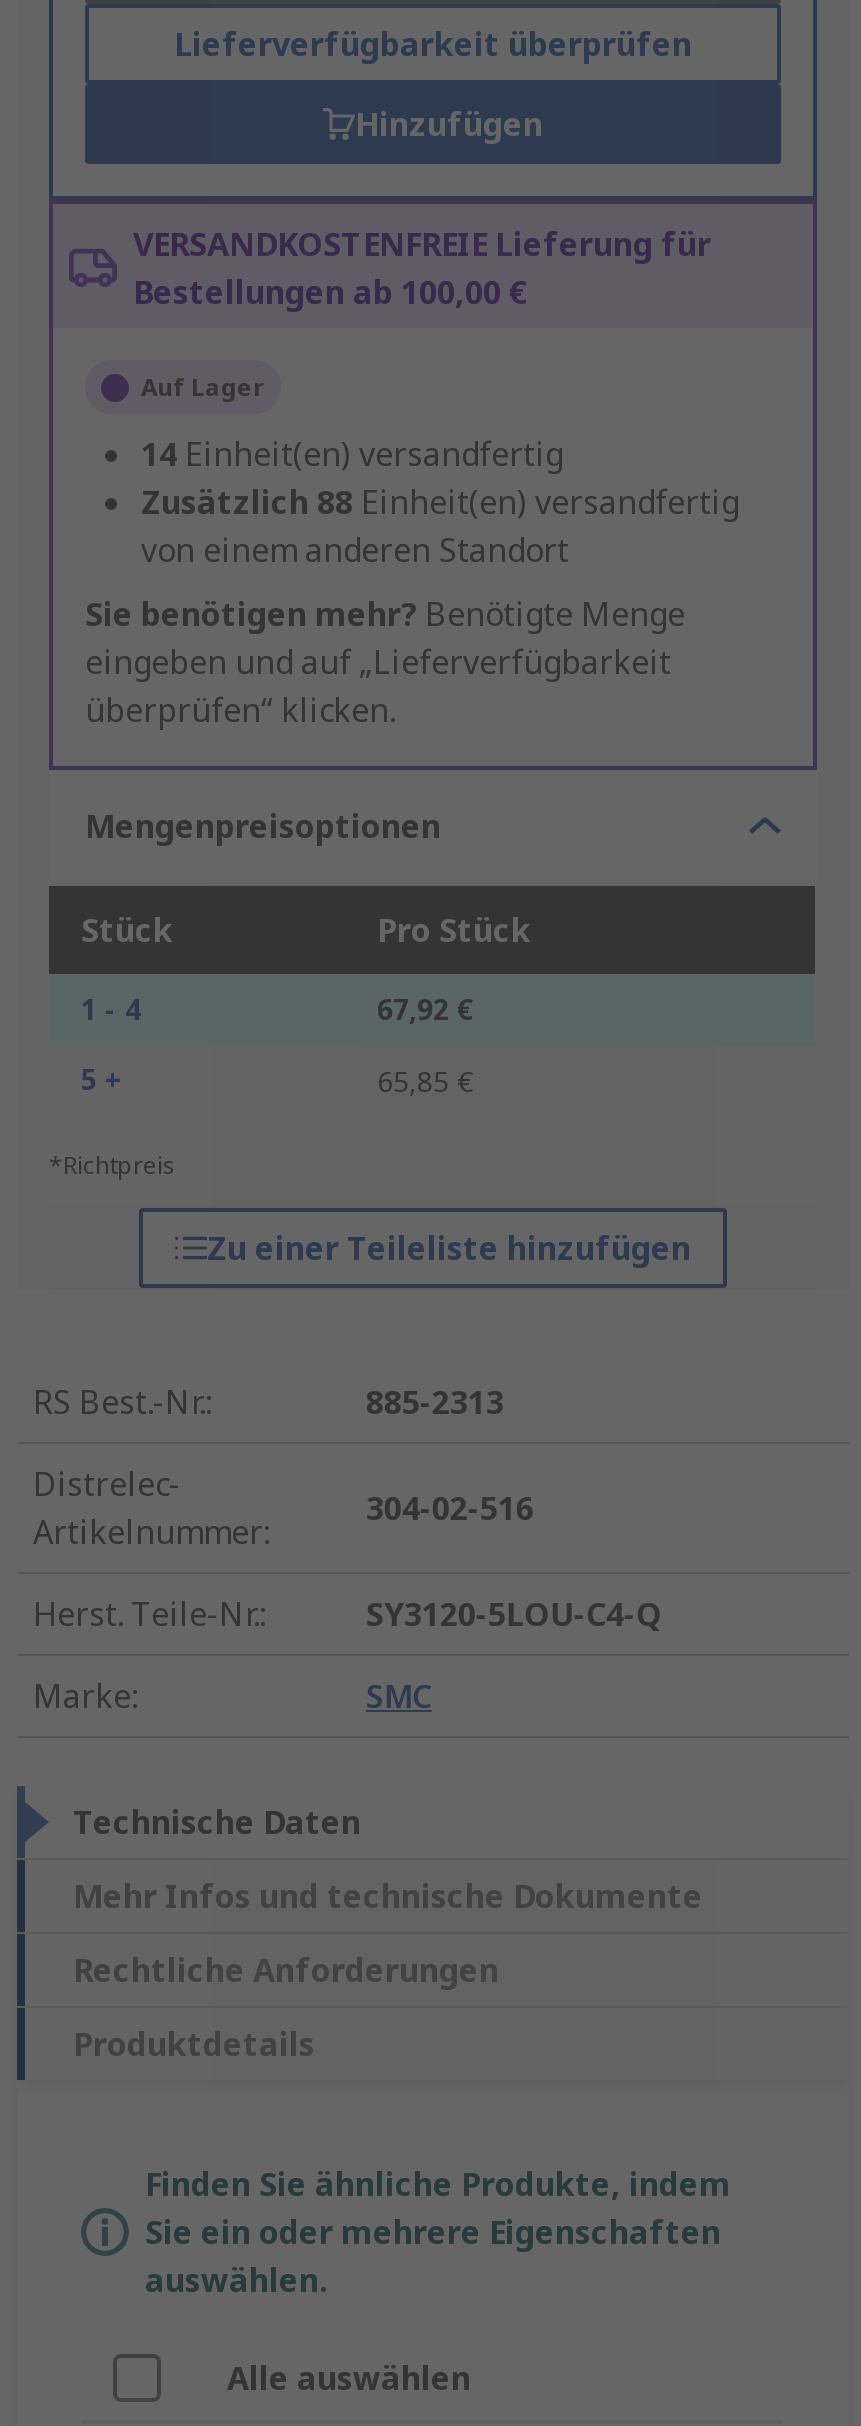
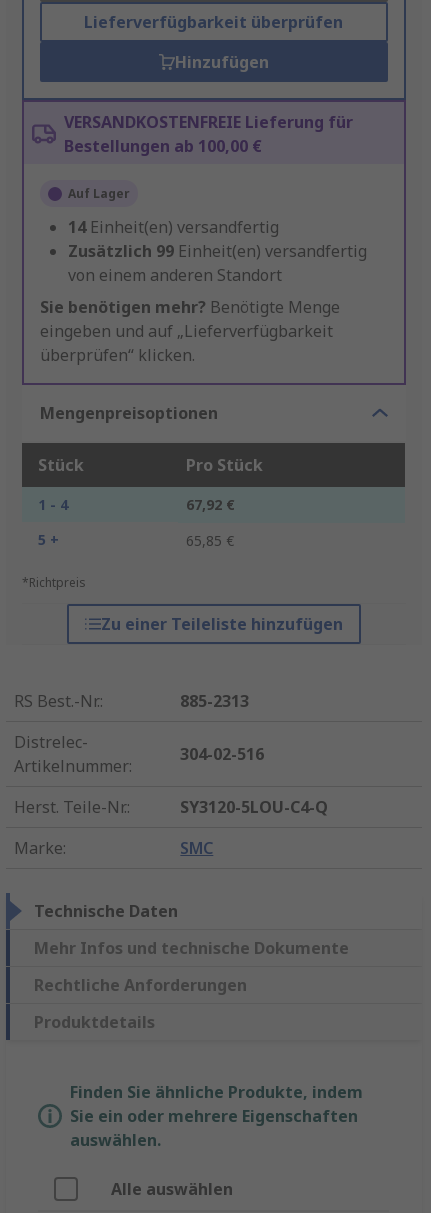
- Zusätzlich 88 Einheit(en) versandfertig
+ Zusätzlich 99 Einheit(en) versandfertig
